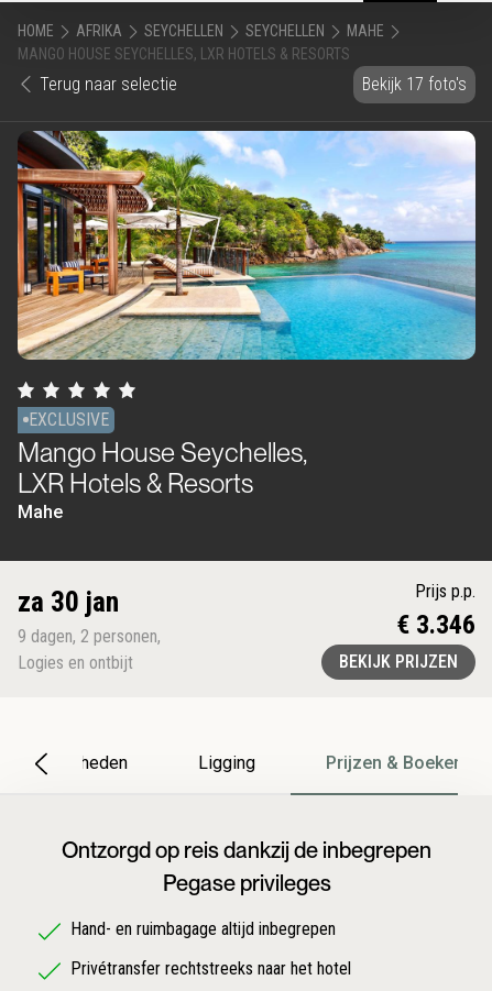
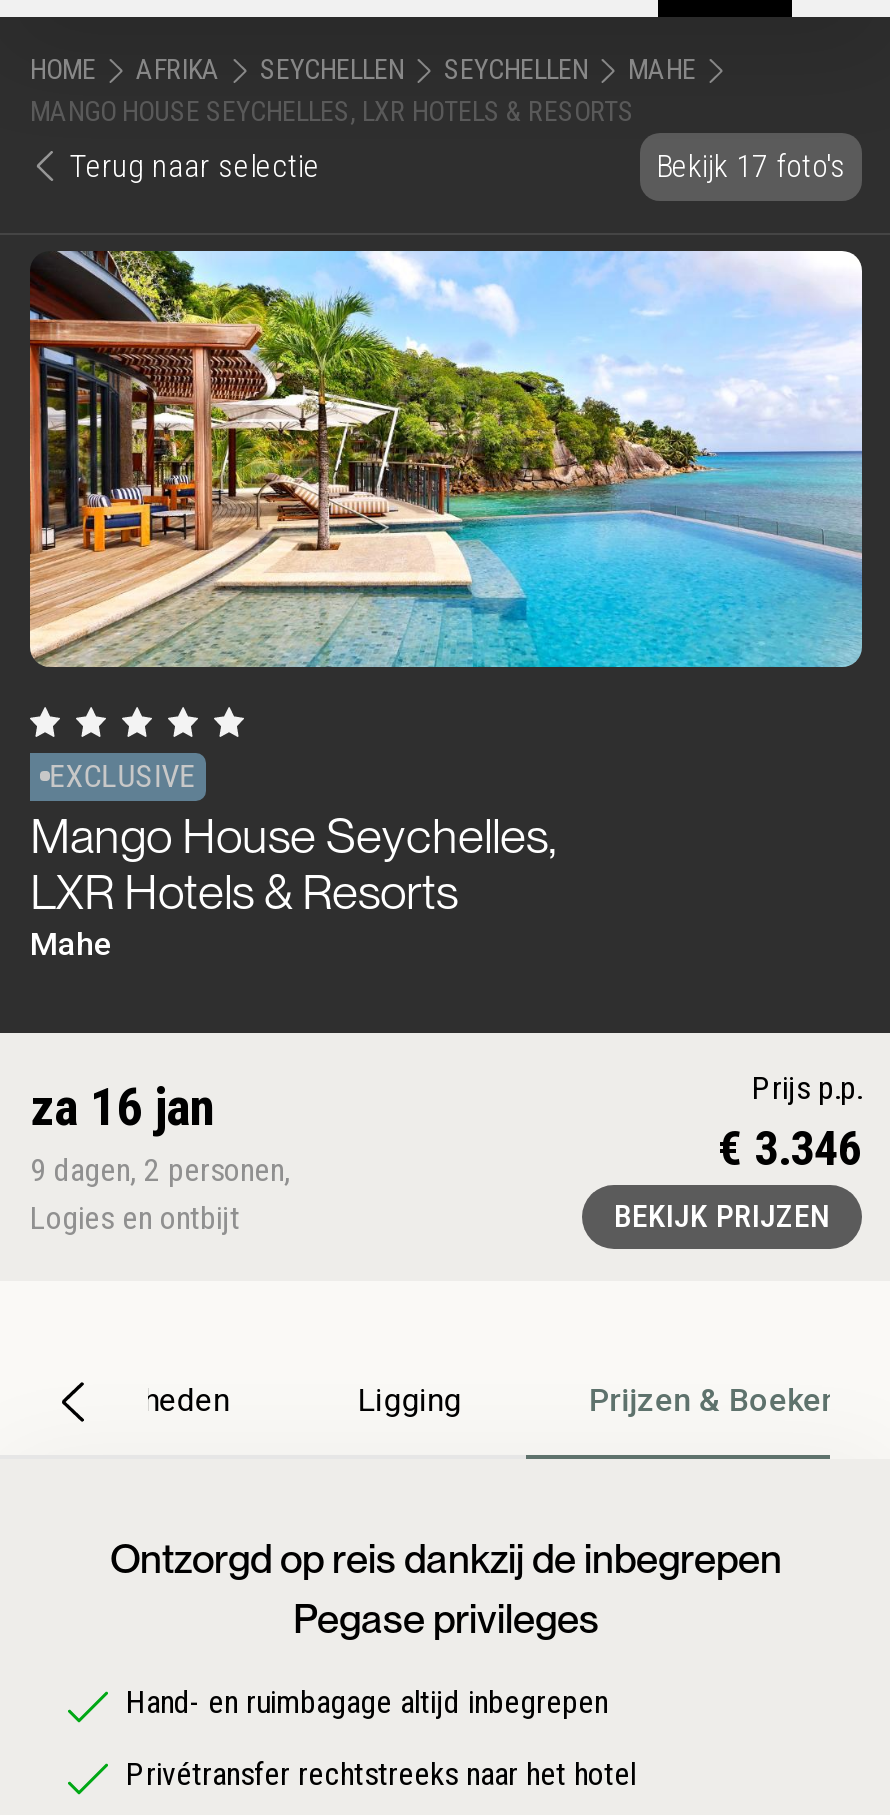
- za 30 jan
+ za 16 jan
